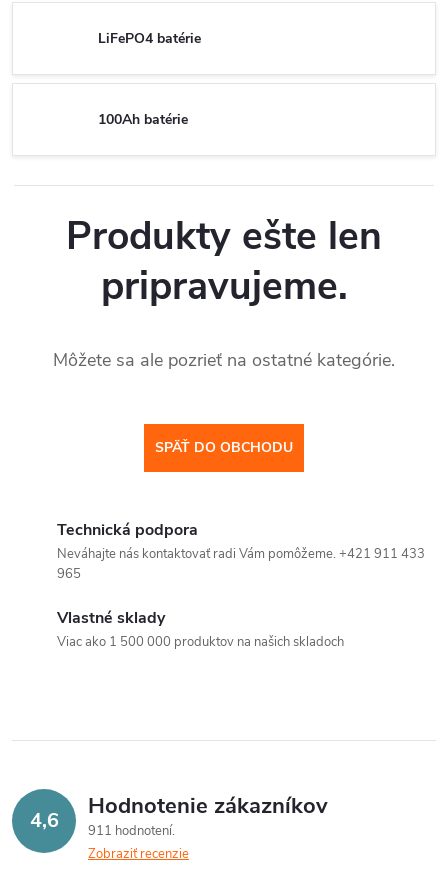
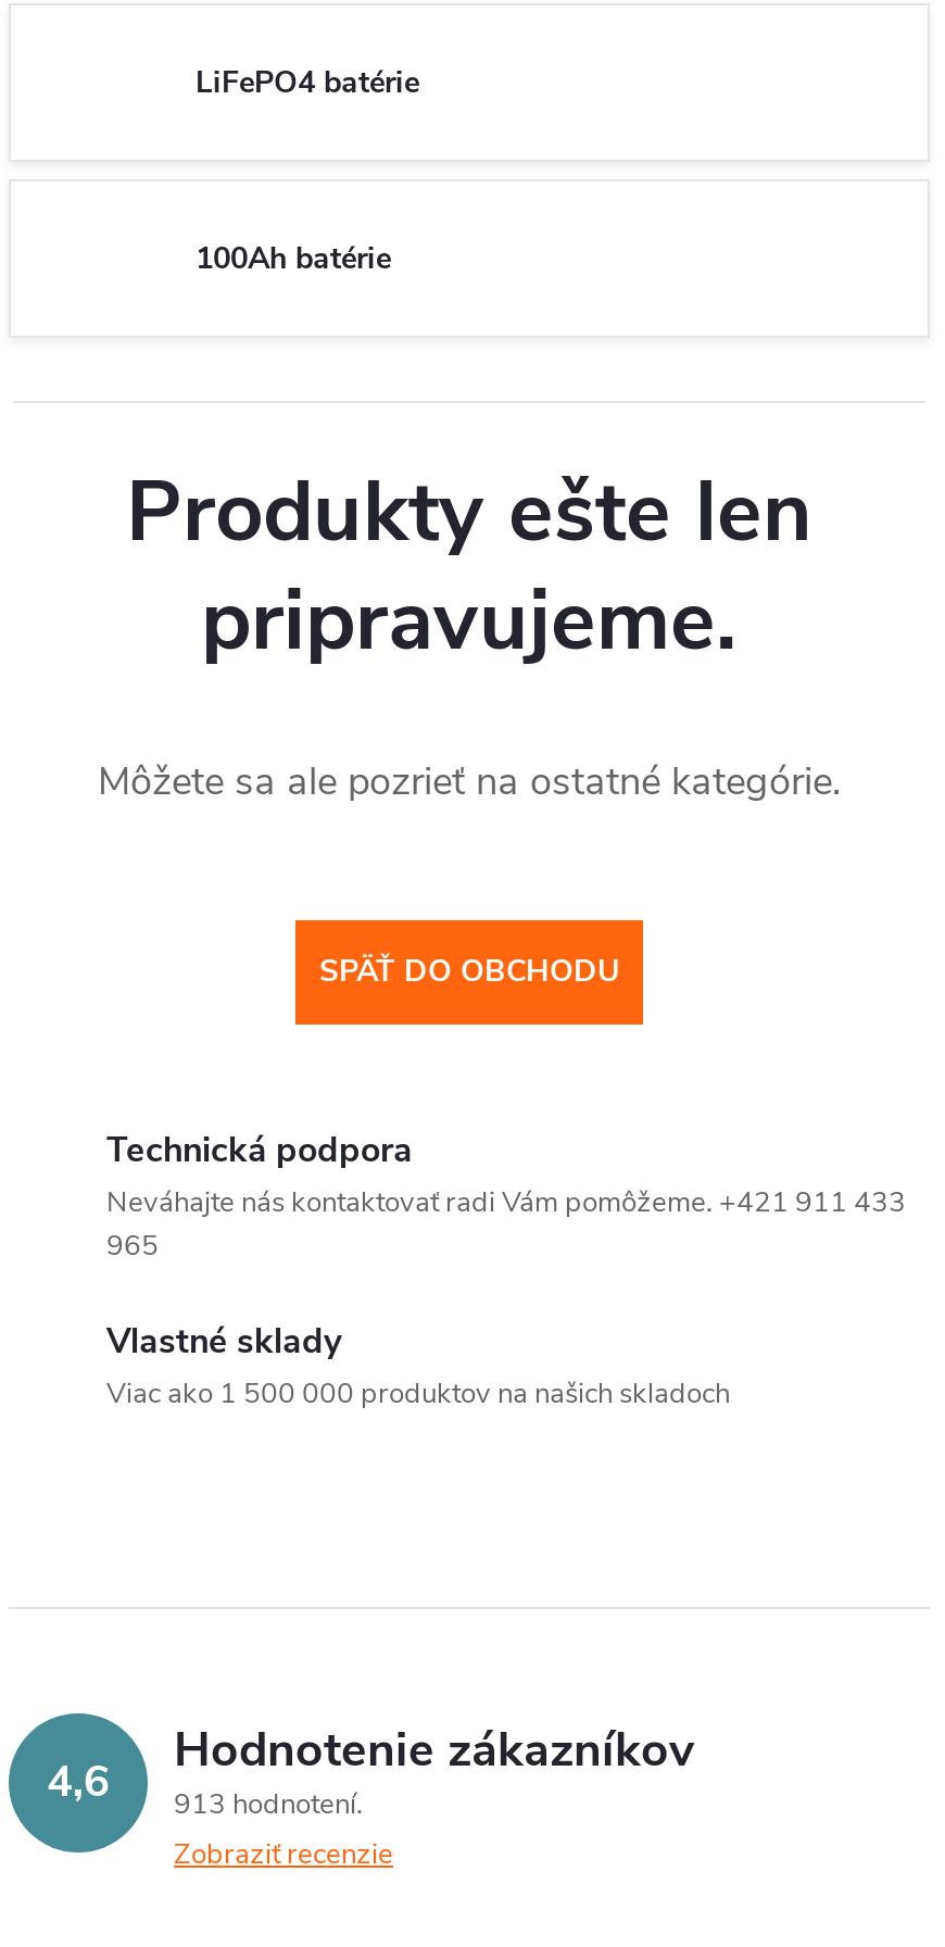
- 4,6 911 hodnotení Hodnotenie zákazníkov
+ 4,6 913 hodnotení Hodnotenie zákazníkov
